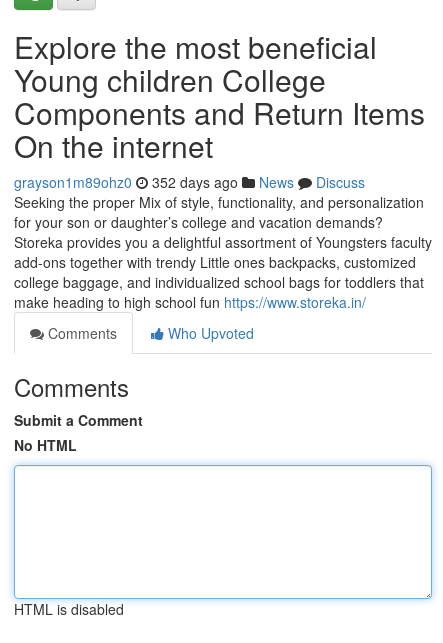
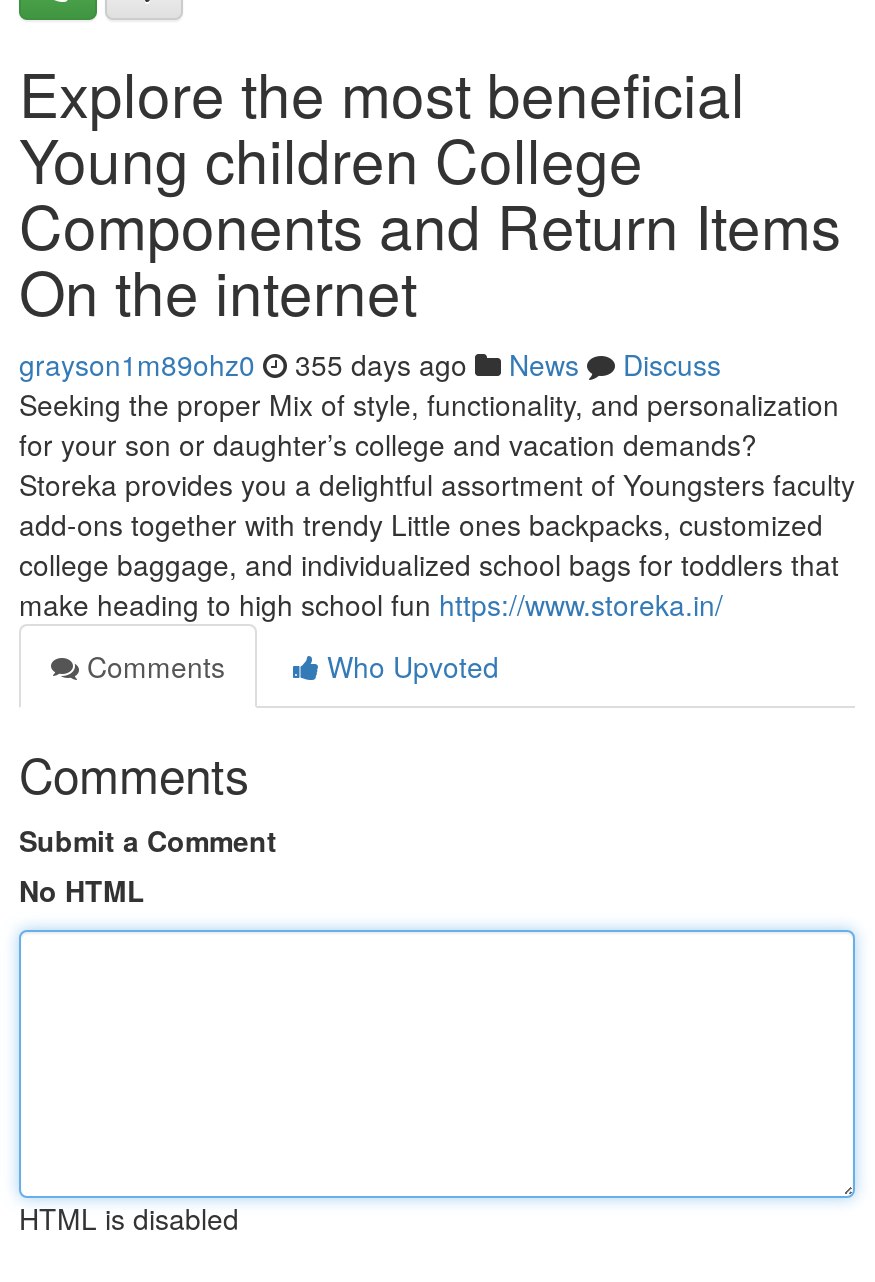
- grayson1m89ohz0 352 days ago News Discuss
+ grayson1m89ohz0 355 days ago News Discuss
